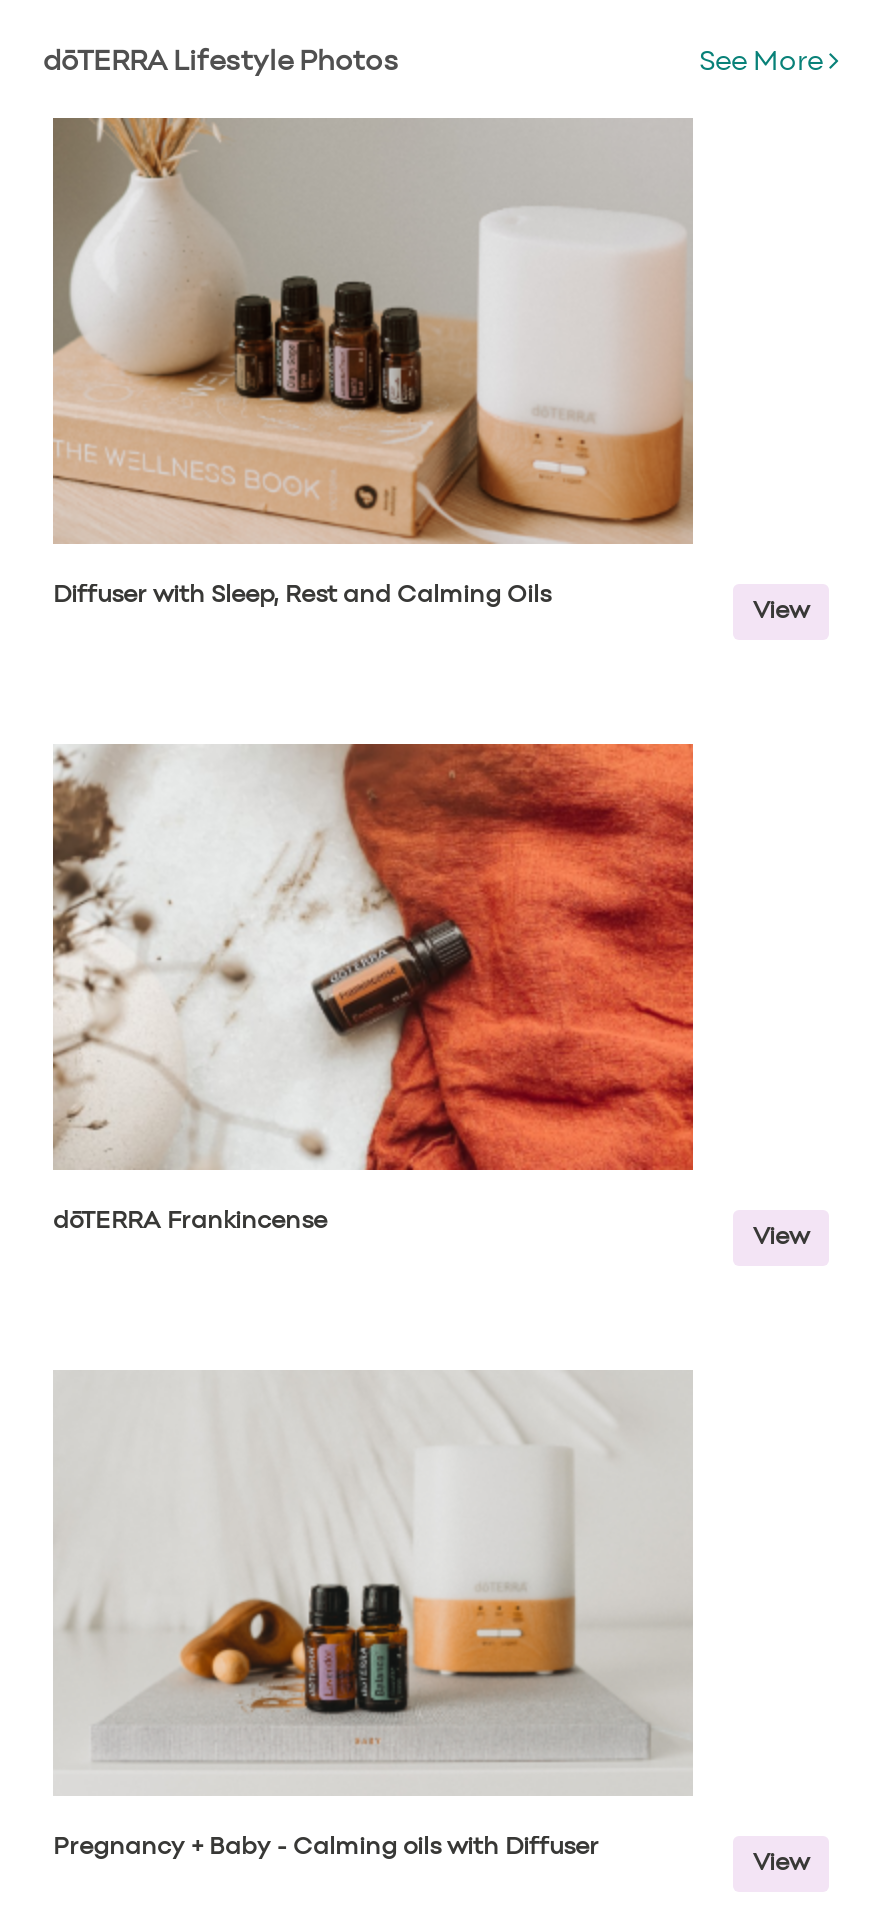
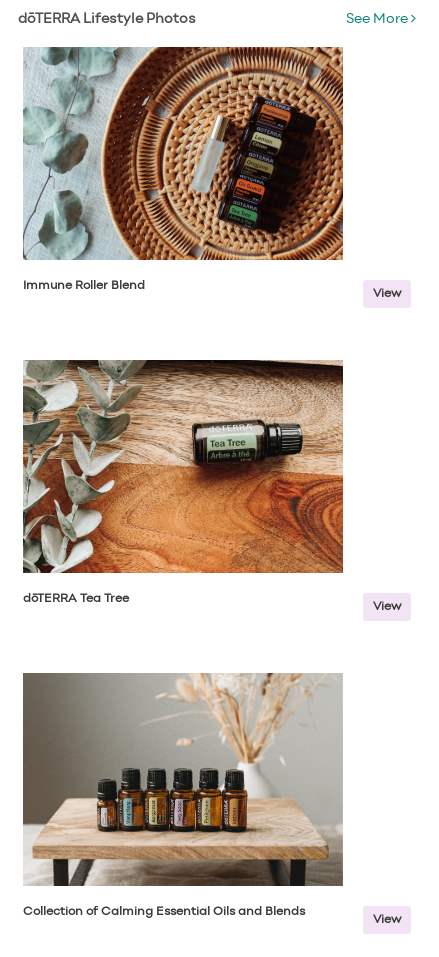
- [image]
- Diffuser with Sleep, Rest and Calming Oils
+ [image]
+ Immune Roller Blend

- [image]
- dōTERRA Frankincense
+ [image]
+ dōTERRA Tea Tree

- [image]
- Pregnancy + Baby - Calming oils with Diffuser
+ [image]
+ Collection of Calming Essential Oils and Blends
